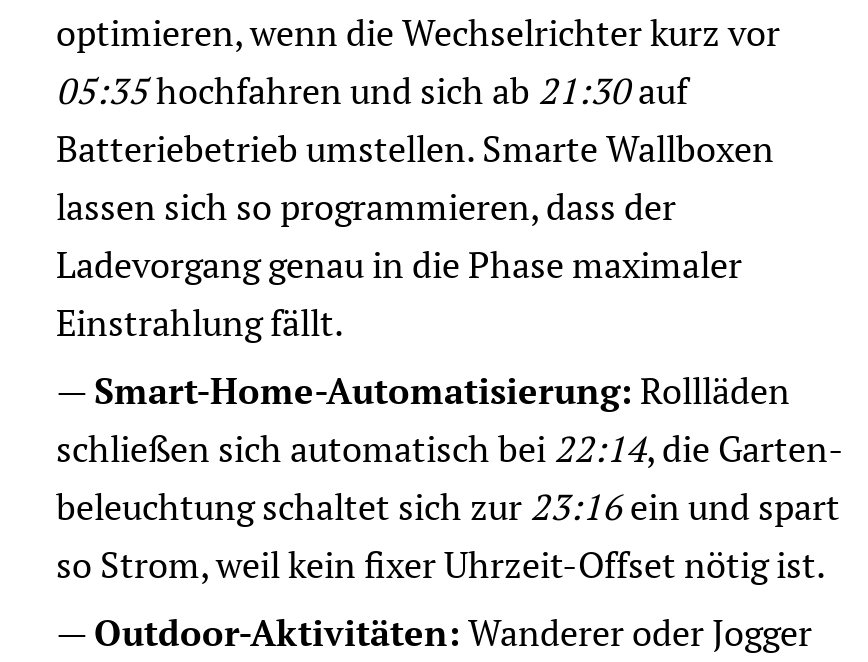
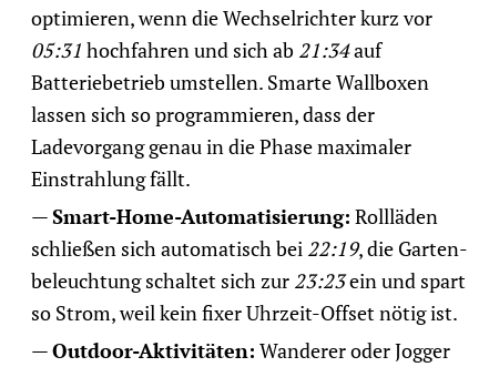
- 05:35hochfahren und sich ab 21:30auf
+ 05:31hochfahren und sich ab 21:34auf

- schließen sich automatisch bei 22:14, die Garten
+ schließen sich automatisch bei 22:19, die Garten

- beleuchtung schaltet sich zur 23:16ein und spart
+ beleuchtung schaltet sich zur 23:23ein und spart
